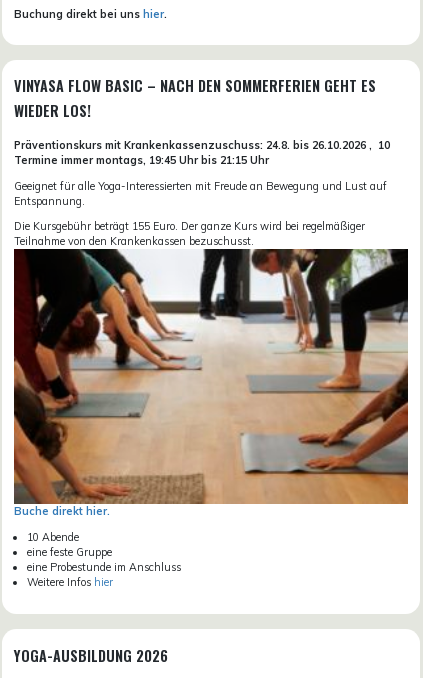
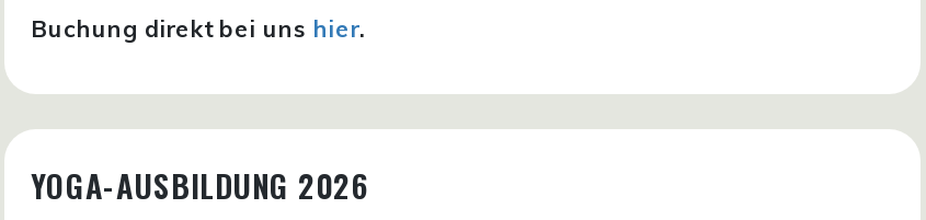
- [image]
- VINYASA FLOW BASIC – NACH DEN SOMMERFERIEN GEHT ES
- WIEDER LOS!
- Präventionskurs mit Krankenkassenzuschuss: 24.8. bis 26.10.2026 , 10
- Termine immer montags, 19:45 Uhr bis 21:15 Uhr
- Geeignet für alle Yoga-Interessierten mit Freude an Bewegung und Lust auf
- Entspannung.
- Die Kursgebühr beträgt 155 Euro. Der ganze Kurs wird bei regelmäßiger
- Teilnahme von den Krankenkassen bezuschusst.

- Buche direkt hier.
- 10 Abende
- eine feste Gruppe
- eine Probestunde im Anschluss
- Weitere Infos hier
